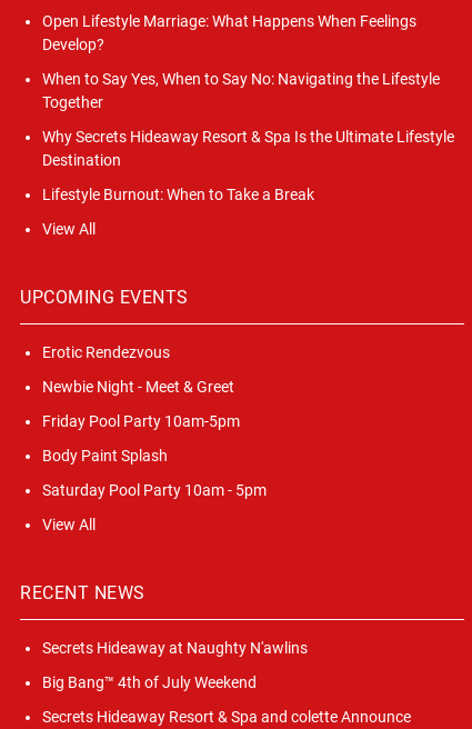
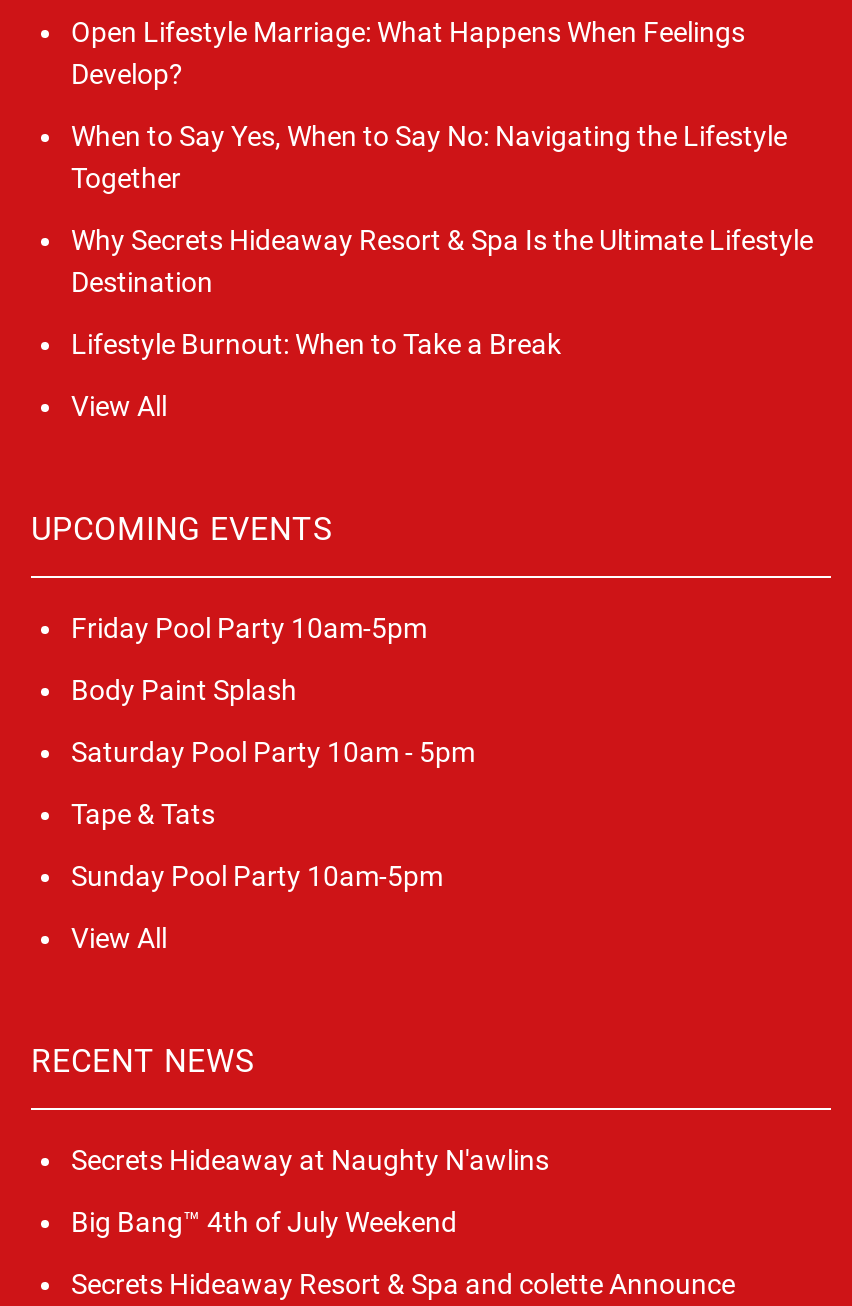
- Erotic Rendezvous
- Newbie Night - Meet & Greet

moved up: Friday Pool Party 10am-5pm | Body Paint Splash | Saturday Pool Party 10am - 5pm

+ Tape & Tats
+ Sunday Pool Party 10am-5pm
